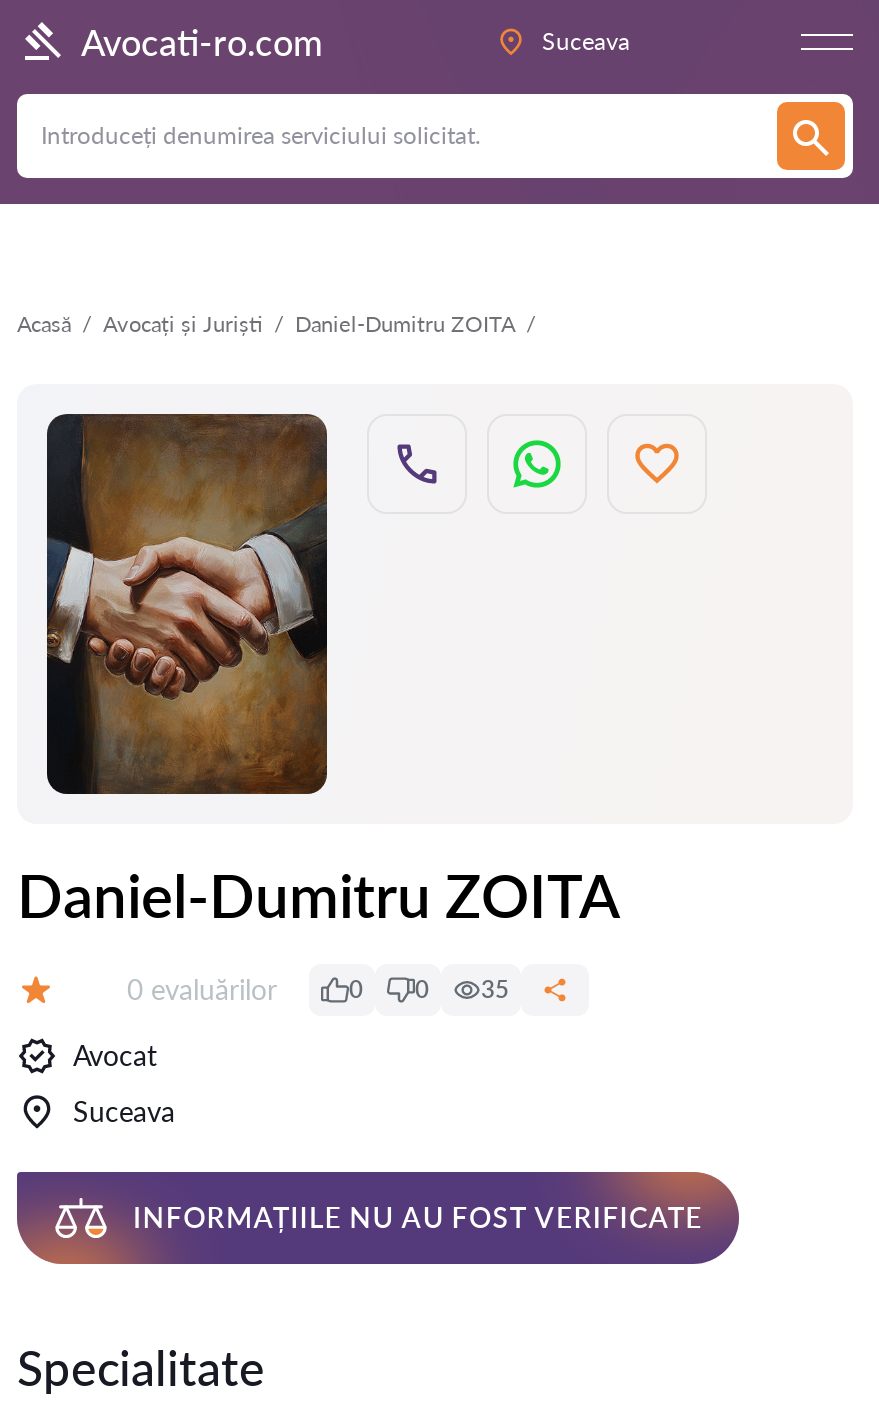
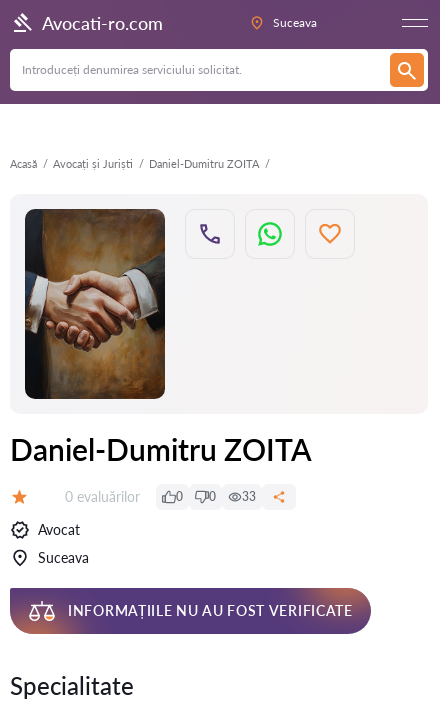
- 35
+ 33
